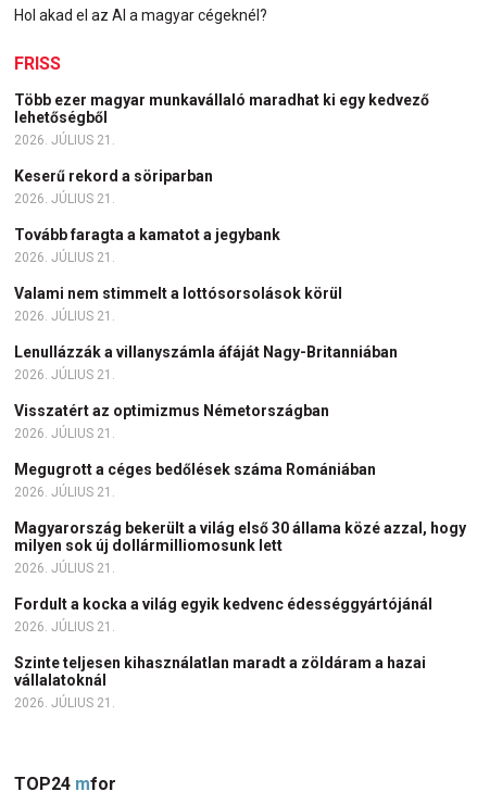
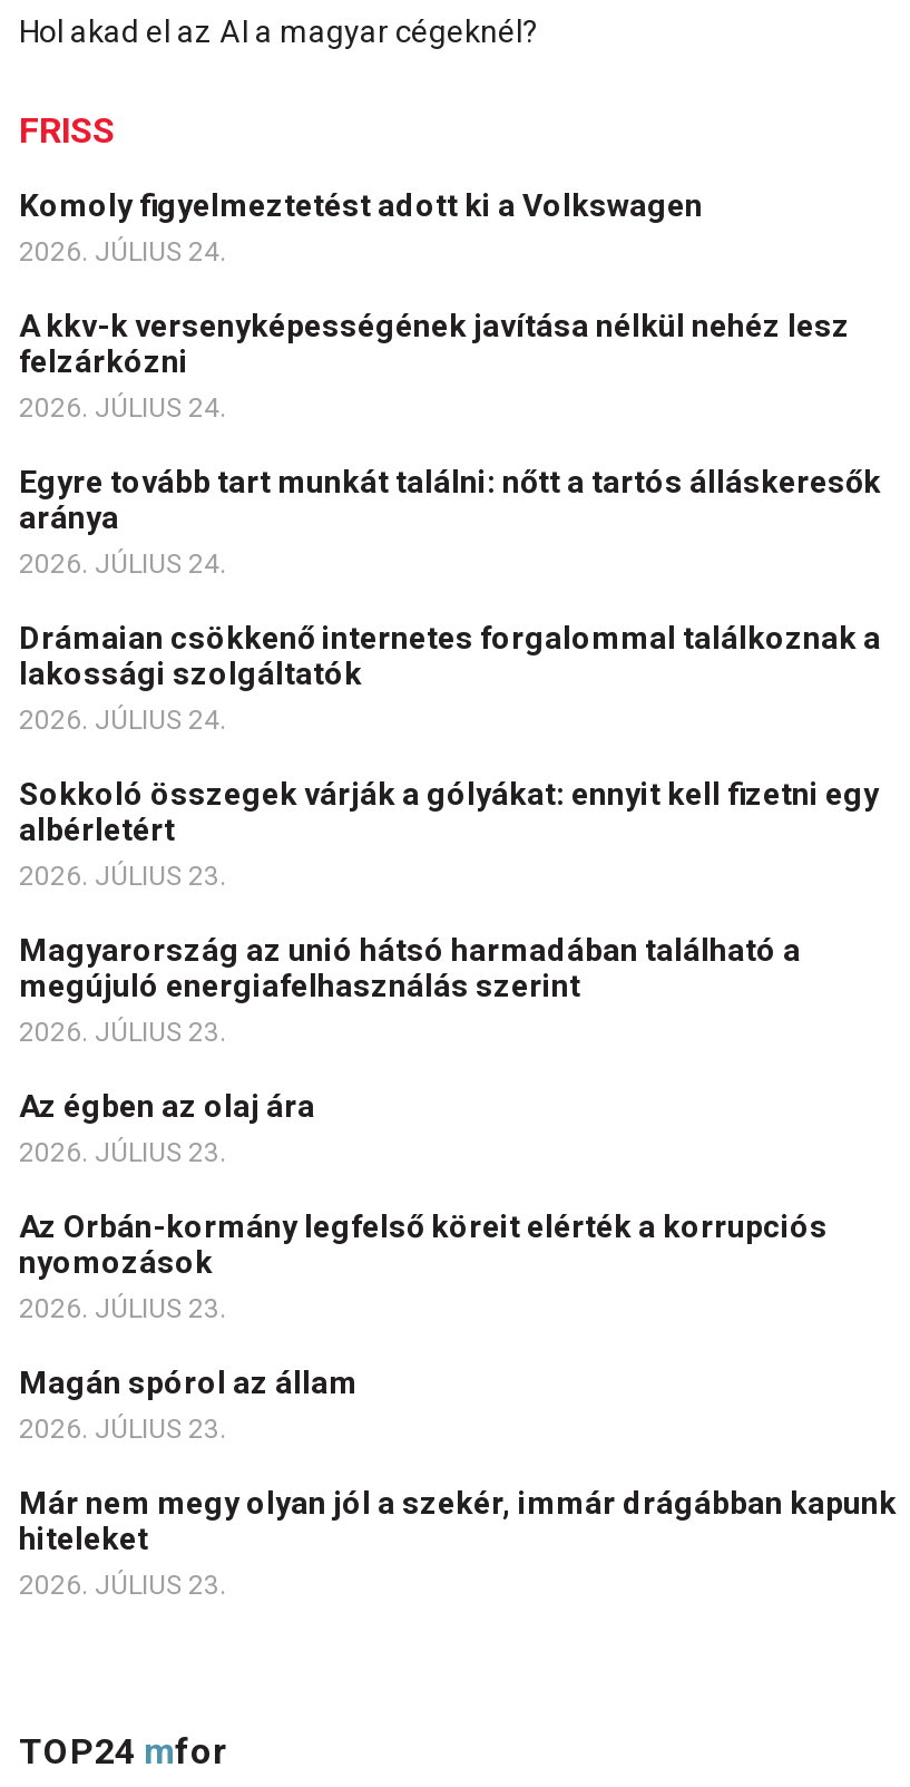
- Több ezer magyar munkavállaló maradhat ki egy kedvező
- lehetőségből
- 2026. JÚLIUS 21.
+ Komoly figyelmeztetést adott ki a Volkswagen
+ 2026. JÚLIUS 24.

- Keserű rekord a söriparban
- 2026. JÚLIUS 21.
+ A kkv-k versenyképességének javítása nélkül nehéz lesz
+ felzárkózni
+ 2026. JÚLIUS 24.

- Tovább faragta a kamatot a jegybank
- 2026. JÚLIUS 21.
+ Egyre tovább tart munkát találni: nőtt a tartós álláskeresők
+ aránya
+ 2026. JÚLIUS 24.

- Valami nem stimmelt a lottósorsolások körül
- 2026. JÚLIUS 21.
+ Drámaian csökkenő internetes forgalommal találkoznak a
+ lakossági szolgáltatók
+ 2026. JÚLIUS 24.

- Lenullázzák a villanyszámla áfáját Nagy-Britanniában
- 2026. JÚLIUS 21.
+ Sokkoló összegek várják a gólyákat: ennyit kell fizetni egy
+ albérletért
+ 2026. JÚLIUS 23.

- Visszatért az optimizmus Németországban
- 2026. JÚLIUS 21.
+ Magyarország az unió hátsó harmadában található a
+ megújuló energiafelhasználás szerint
+ 2026. JÚLIUS 23.

- Megugrott a céges bedőlések száma Romániában
- 2026. JÚLIUS 21.
+ Az égben az olaj ára
+ 2026. JÚLIUS 23.

- Magyarország bekerült a világ első 30 állama közé azzal, hogy
- milyen sok új dollármilliomosunk lett
- 2026. JÚLIUS 21.
+ Az Orbán-kormány legfelső köreit elérték a korrupciós
+ nyomozások
+ 2026. JÚLIUS 23.

- Fordult a kocka a világ egyik kedvenc édességgyártójánál
- 2026. JÚLIUS 21.
+ Magán spórol az állam
+ 2026. JÚLIUS 23.

- Szinte teljesen kihasználatlan maradt a zöldáram a hazai
- vállalatoknál
- 2026. JÚLIUS 21.
+ Már nem megy olyan jól a szekér, immár drágábban kapunk
+ hiteleket
+ 2026. JÚLIUS 23.
